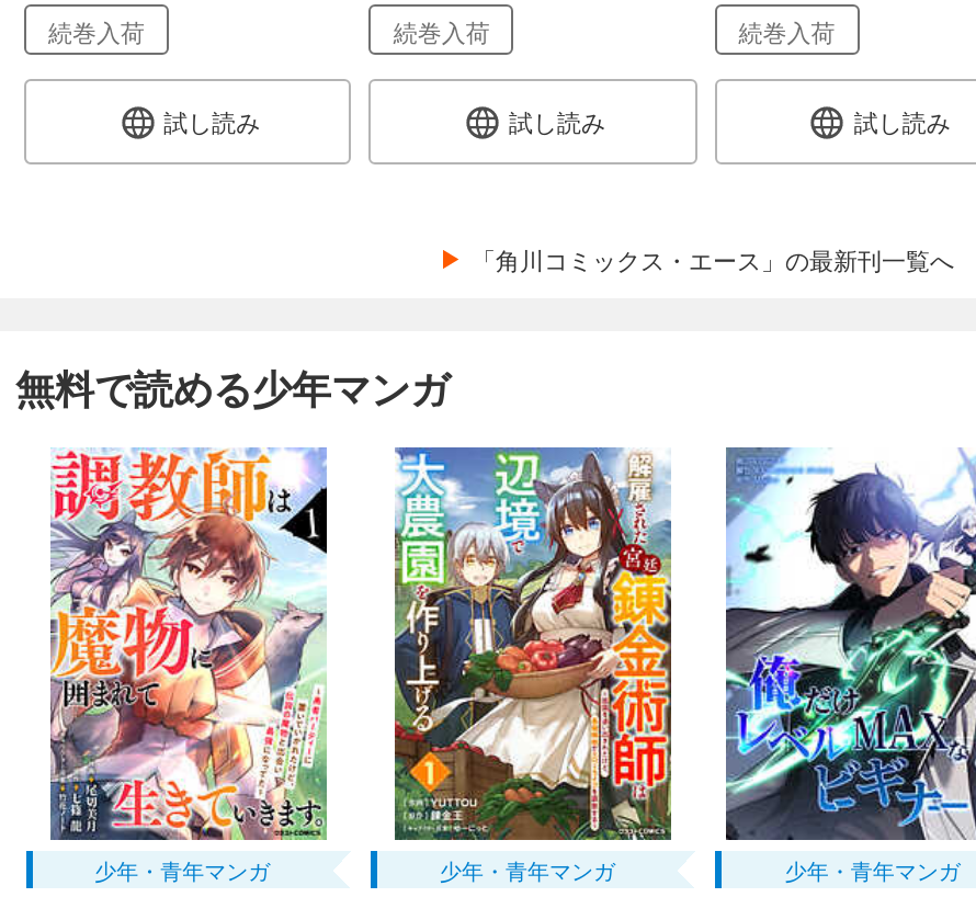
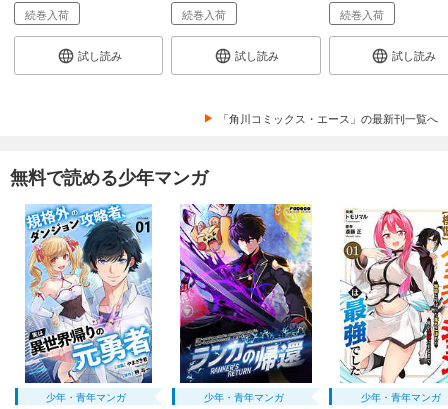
- [image]
+ [image]

- [image]
+ [image]

- [image]
+ [image]
